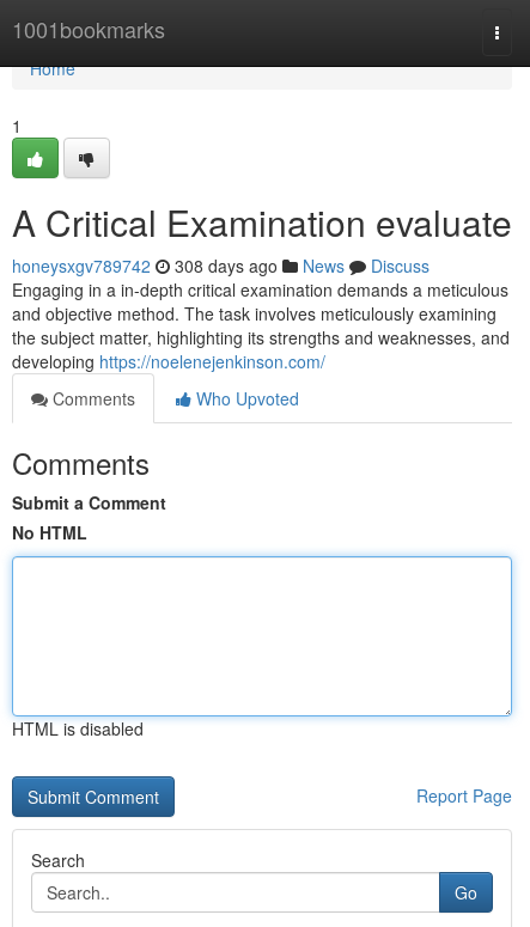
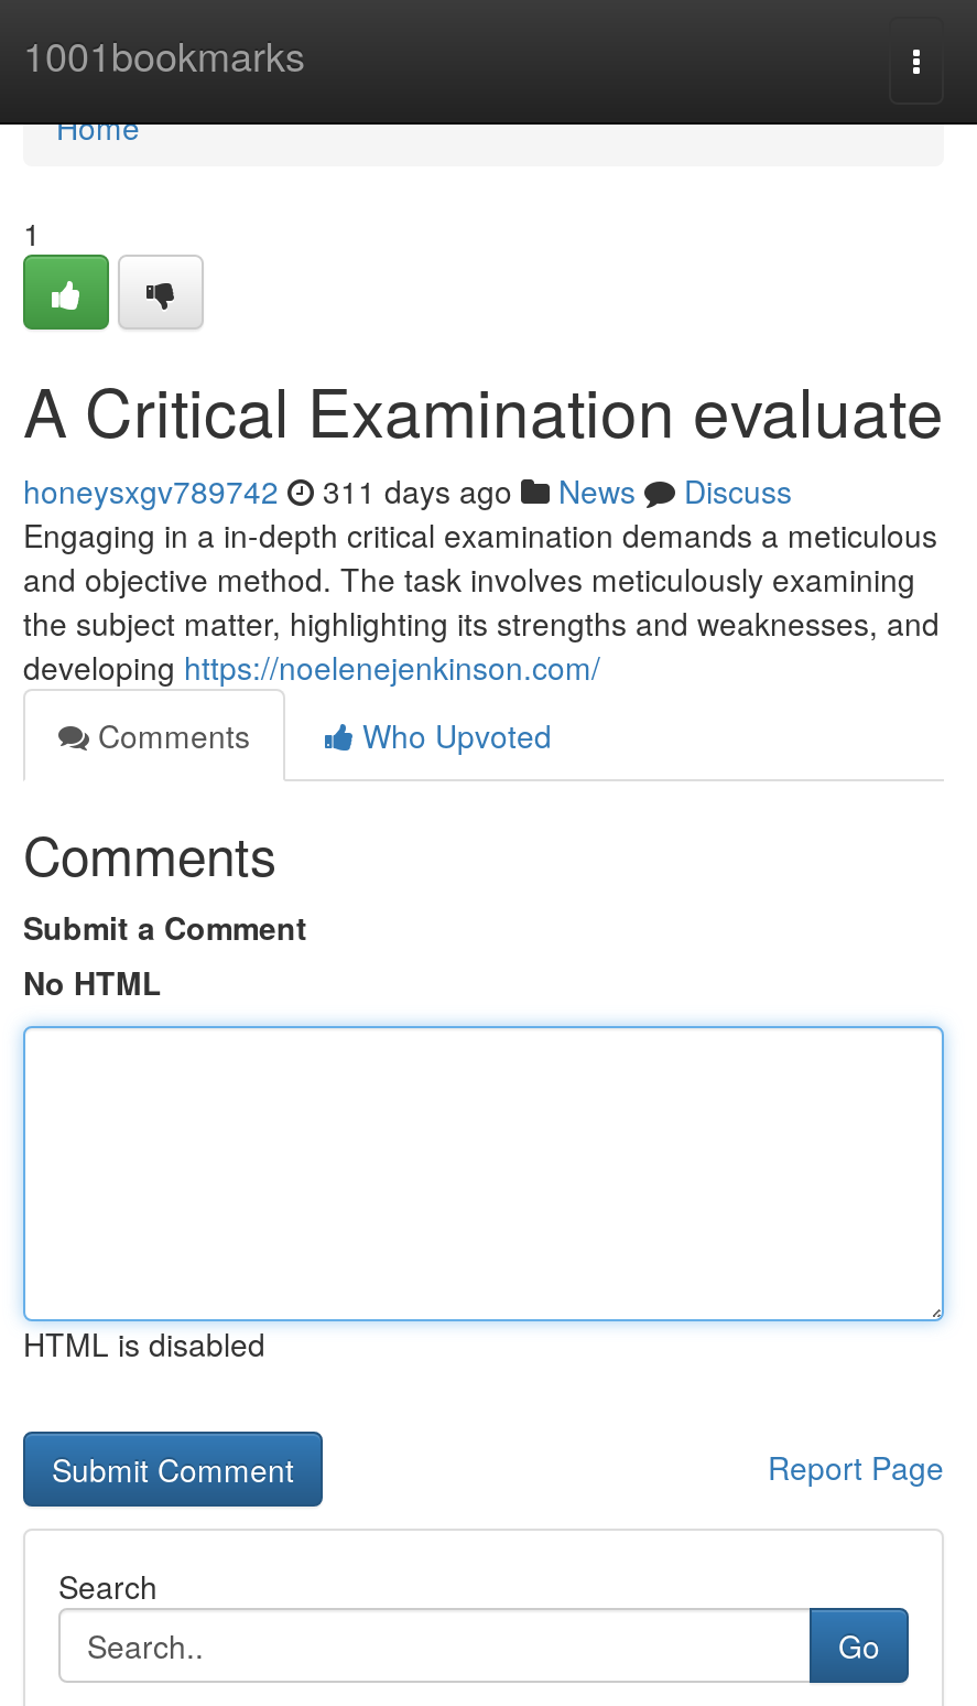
- honeysxgv789742 308 days ago News Discuss
+ honeysxgv789742 311 days ago News Discuss
